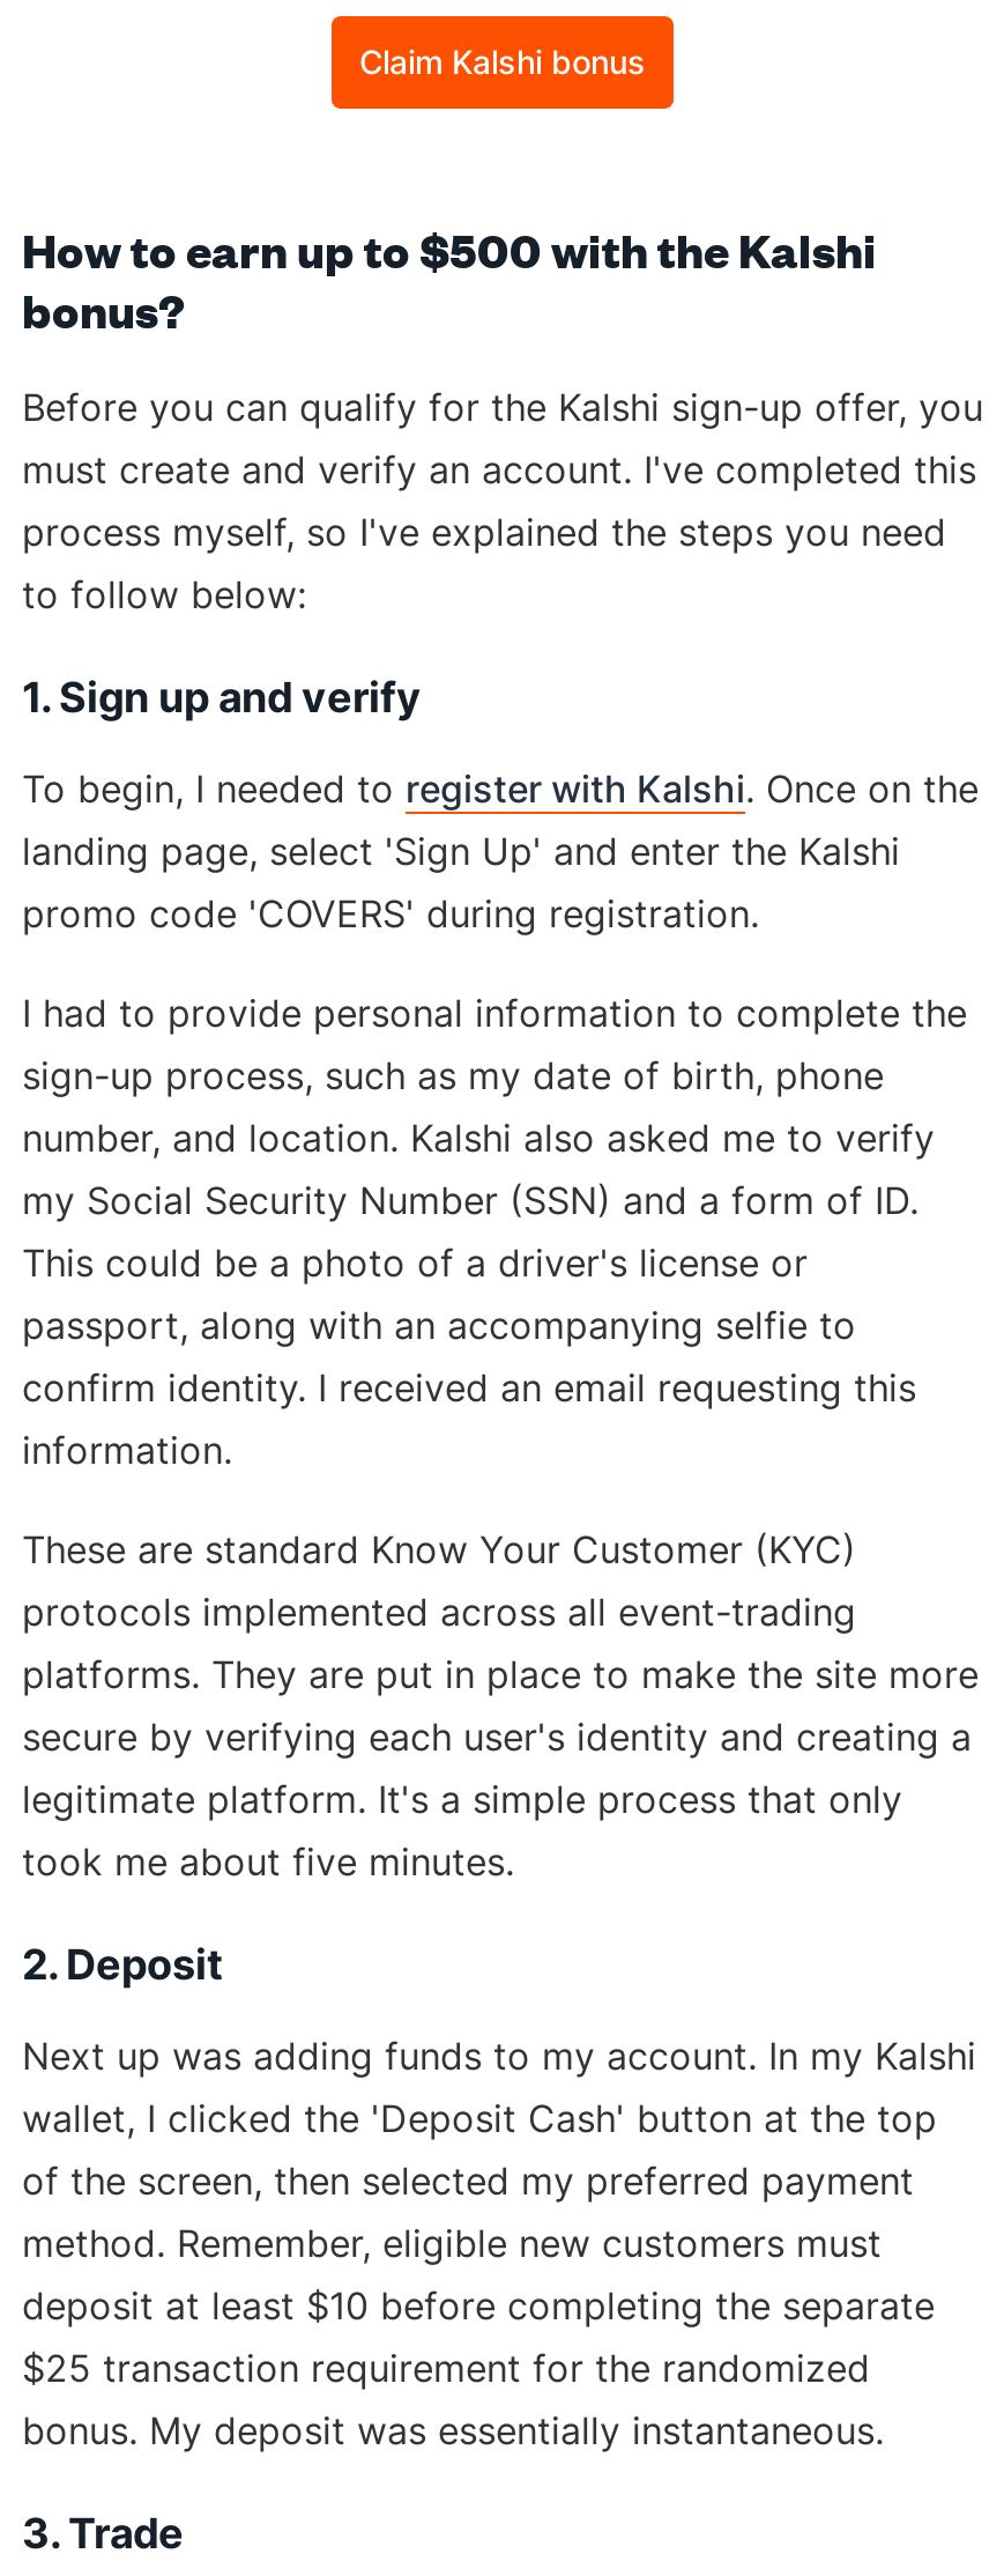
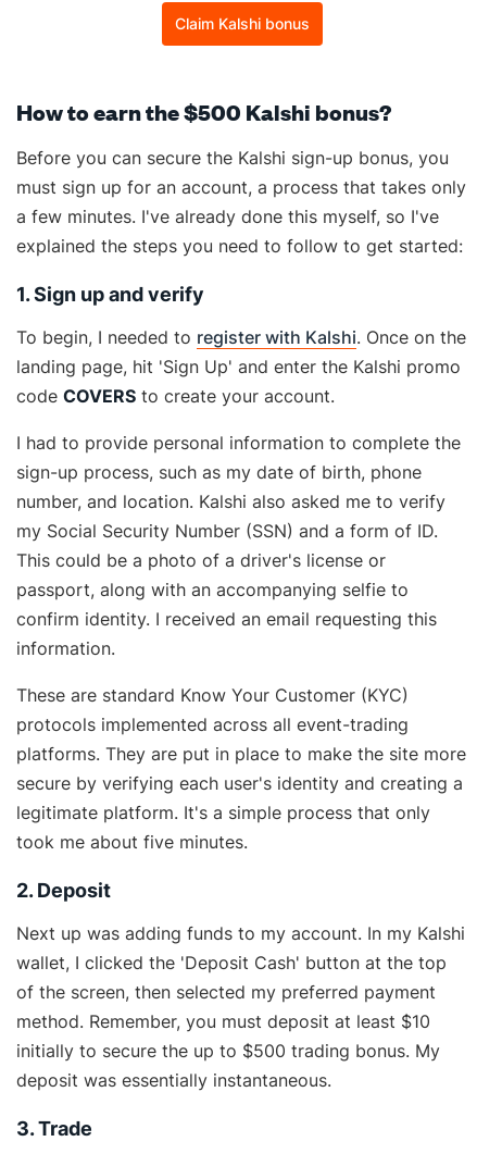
- How to earn up to $500 with the Kalshi
- bonus?
+ How to earn the $500 Kalshi bonus?

- Before you can qualify for the Kalshi sign-up offer, you
- must create and verify an account. I've completed this
- process myself, so I've explained the steps you need
- to follow below:
+ Before you can secure the Kalshi sign-up bonus, you
+ must sign up for an account, a process that takes only
+ a few minutes. I've already done this myself, so I've
+ explained the steps you need to follow to get started:

- landing page, select 'Sign Up' and enter the Kalshi
- promo code 'COVERS' during registration.
+ landing page, hit 'Sign Up' and enter the Kalshi promo
+ code COVERS to create your account.

- method. Remember, eligible new customers must
- deposit at least $10 before completing the separate
- $25 transaction requirement for the randomized
- bonus. My deposit was essentially instantaneous.
+ method. Remember, you must deposit at least $10
+ initially to secure the up to $500 trading bonus. My
+ deposit was essentially instantaneous.
